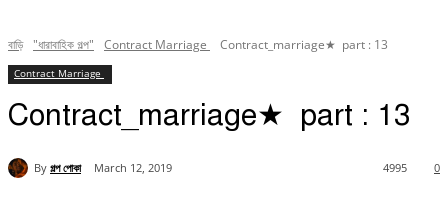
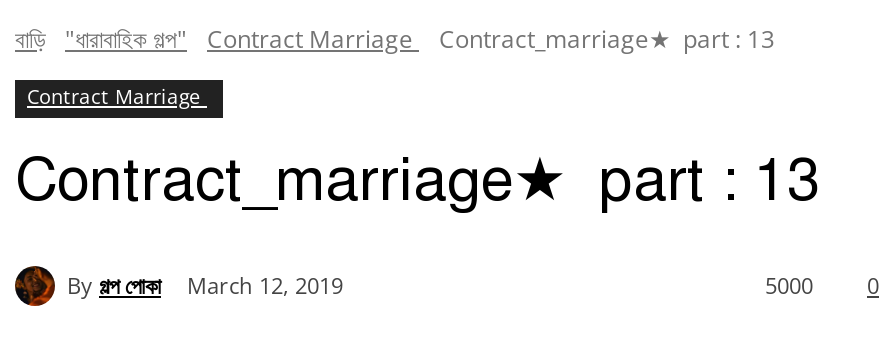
- 4995 0
+ 5000 0
